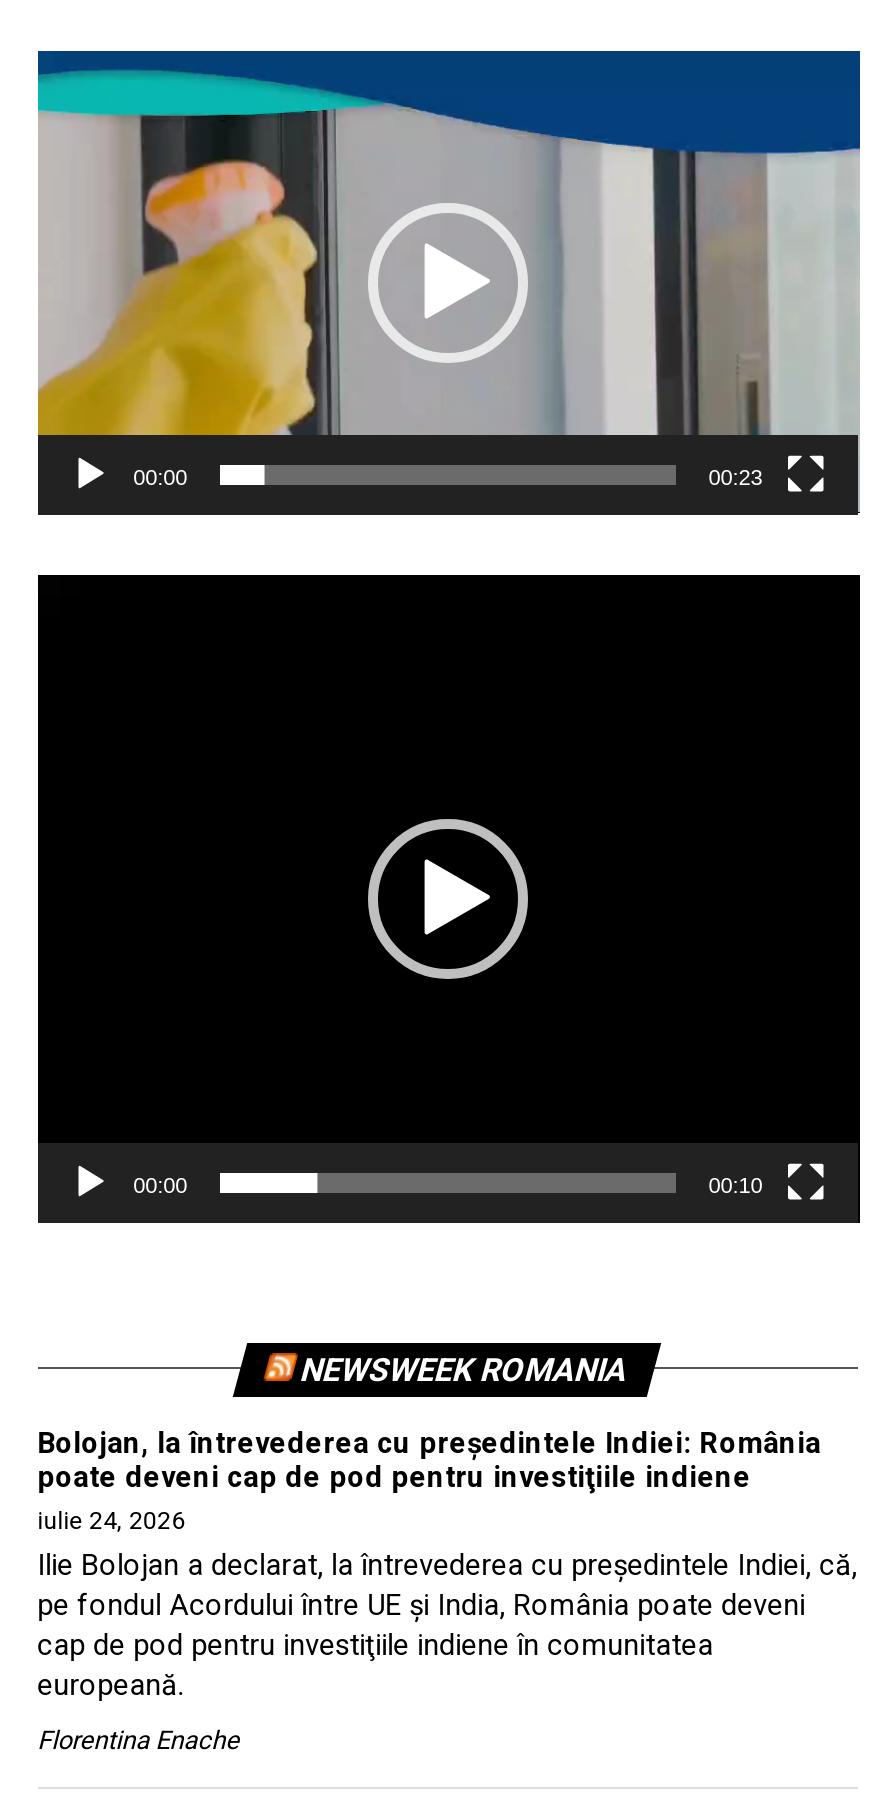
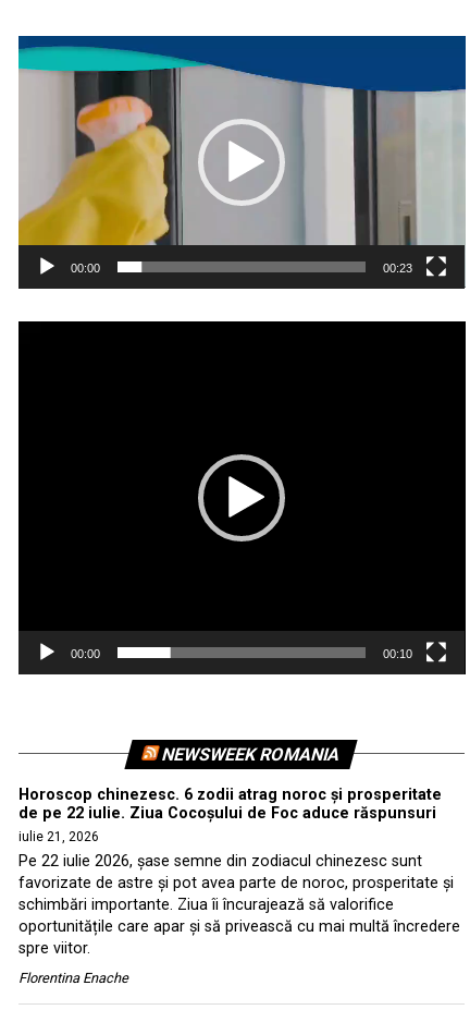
- Bolojan, la întrevederea cu preşedintele Indiei: România
- poate deveni cap de pod pentru investiţiile indiene
- iulie 24, 2026
- Ilie Bolojan a declarat, la întrevederea cu preşedintele Indiei, că,
- pe fondul Acordului între UE şi India, România poate deveni
- cap de pod pentru investiţiile indiene în comunitatea
- europeană.
+ Horoscop chinezesc. 6 zodii atrag noroc și prosperitate
+ de pe 22 iulie. Ziua Cocoșului de Foc aduce răspunsuri
+ iulie 21, 2026
+ Pe 22 iulie 2026, șase semne din zodiacul chinezesc sunt
+ favorizate de astre și pot avea parte de noroc, prosperitate și
+ schimbări importante. Ziua îi încurajează să valorifice
+ oportunitățile care apar și să privească cu mai multă încredere
+ spre viitor.
